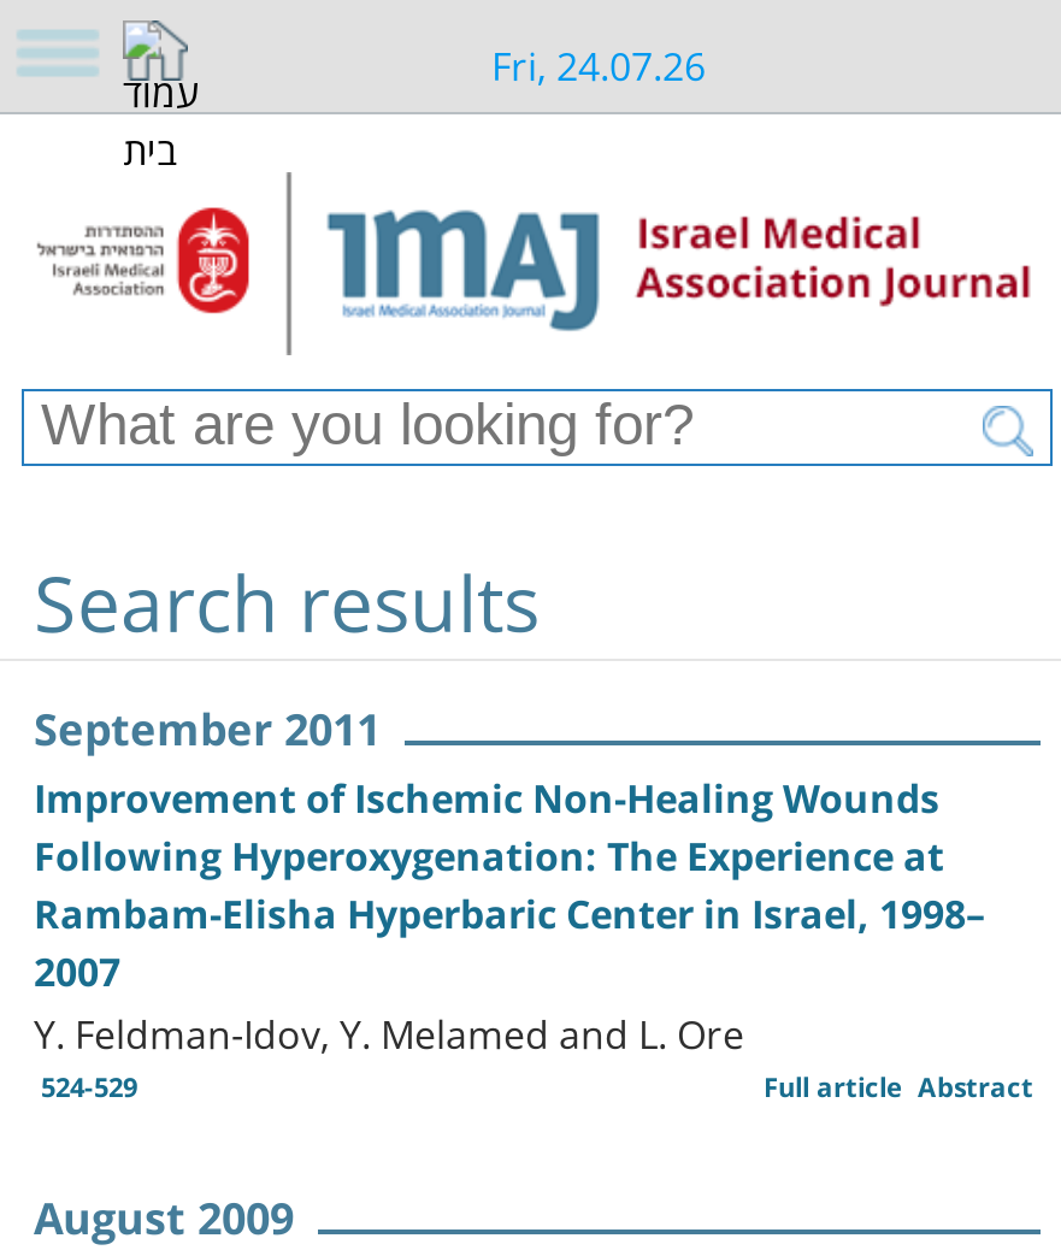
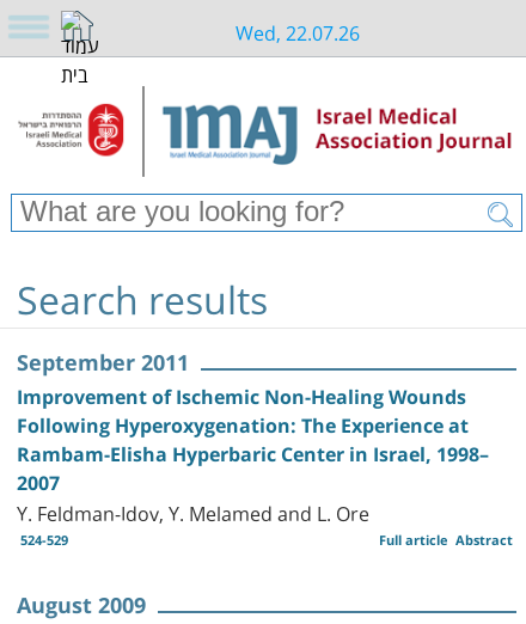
- Fri, 24.07.26
+ Wed, 22.07.26
